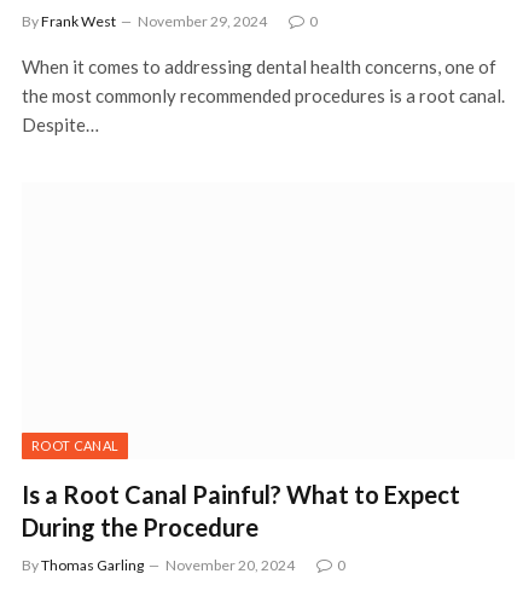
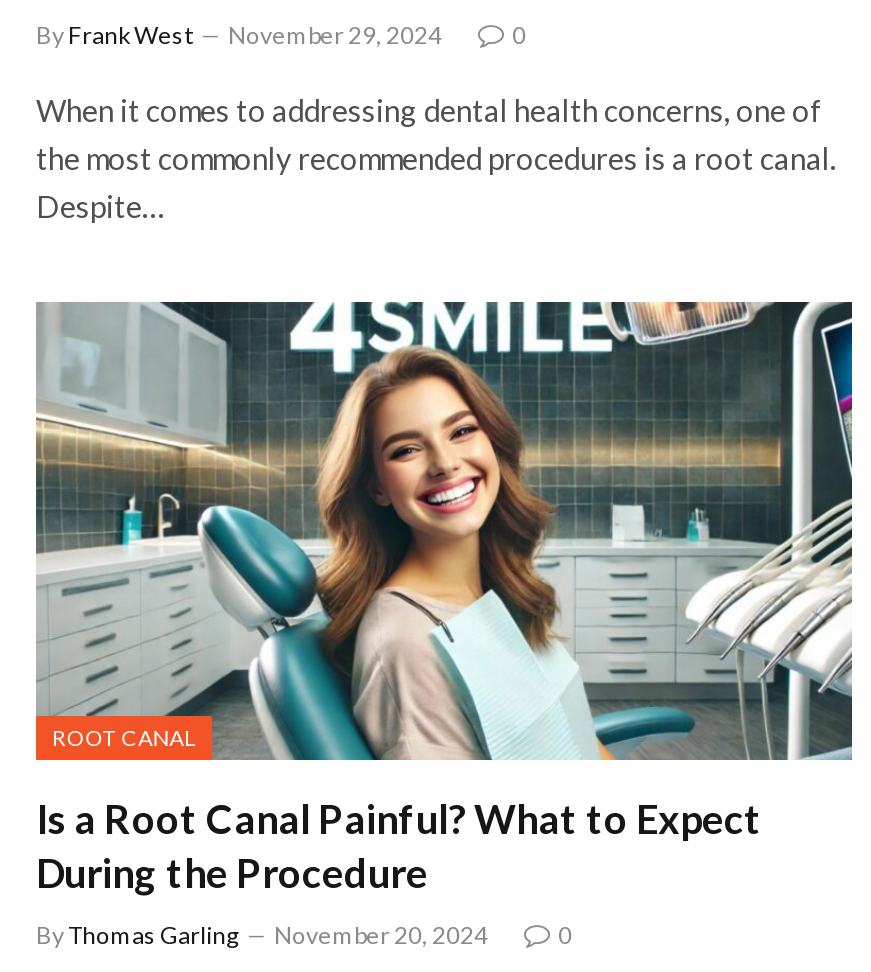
+ [image]
